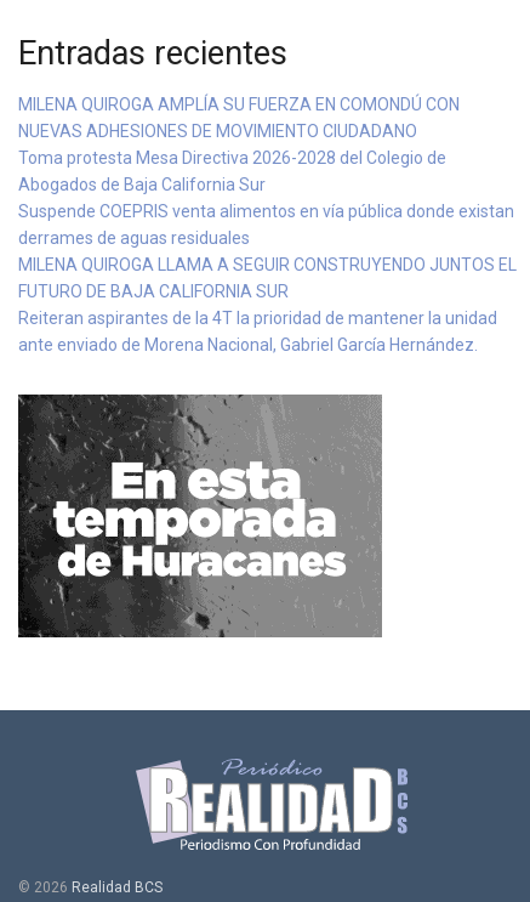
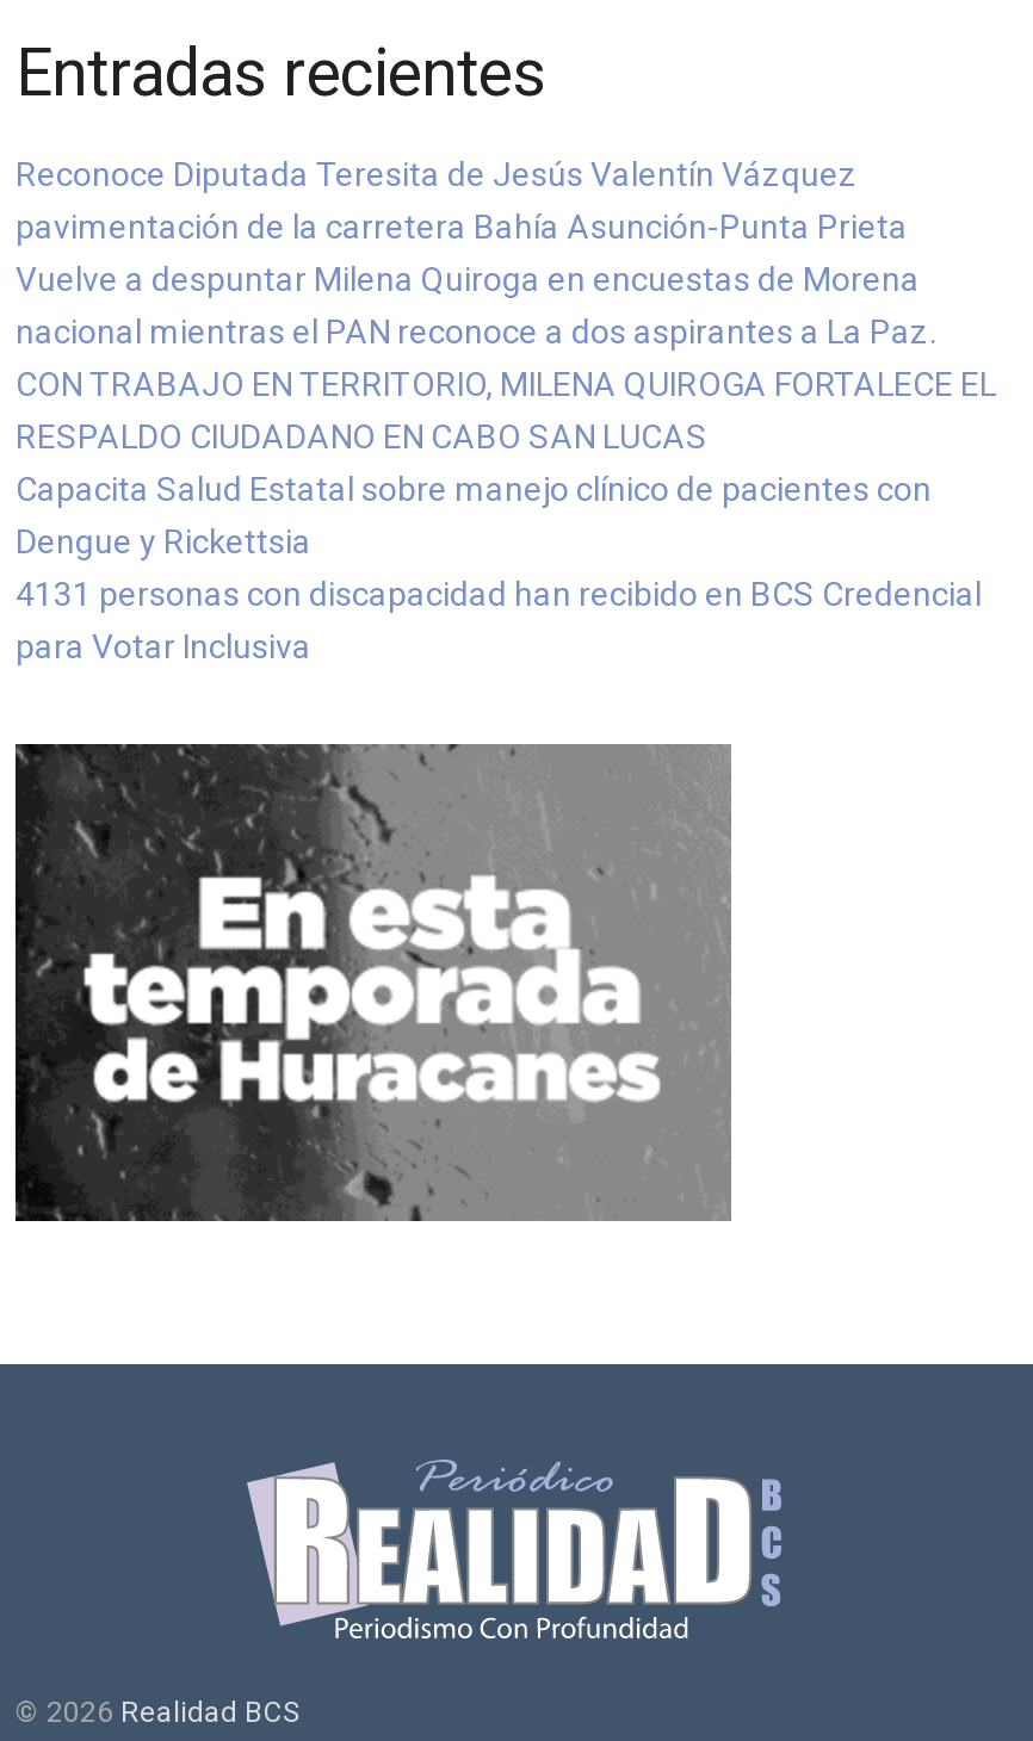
- MILENA QUIROGA AMPLÍA SU FUERZA EN COMONDÚ CON
- NUEVAS ADHESIONES DE MOVIMIENTO CIUDADANO
- Toma protesta Mesa Directiva 2026-2028 del Colegio de
- Abogados de Baja California Sur
- Suspende COEPRIS venta alimentos en vía pública donde existan
- derrames de aguas residuales
- MILENA QUIROGA LLAMA A SEGUIR CONSTRUYENDO JUNTOS EL
- FUTURO DE BAJA CALIFORNIA SUR
- Reiteran aspirantes de la 4T la prioridad de mantener la unidad
- ante enviado de Morena Nacional, Gabriel García Hernández.
+ Reconoce Diputada Teresita de Jesús Valentín Vázquez
+ pavimentación de la carretera Bahía Asunción-Punta Prieta
+ Vuelve a despuntar Milena Quiroga en encuestas de Morena
+ nacional mientras el PAN reconoce a dos aspirantes a La Paz.
+ CON TRABAJO EN TERRITORIO, MILENA QUIROGA FORTALECE EL
+ RESPALDO CIUDADANO EN CABO SAN LUCAS
+ Capacita Salud Estatal sobre manejo clínico de pacientes con
+ Dengue y Rickettsia
+ 4131 personas con discapacidad han recibido en BCS Credencial
+ para Votar Inclusiva
